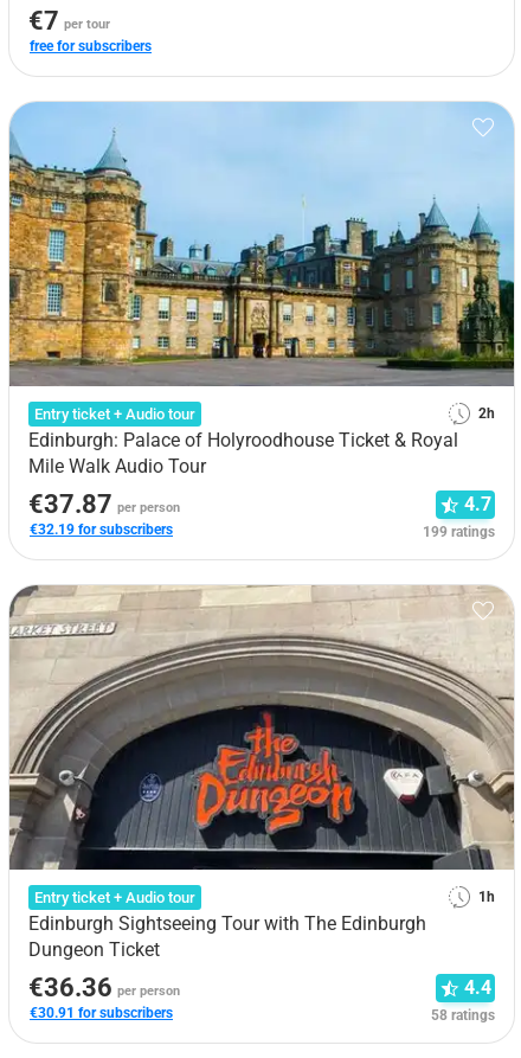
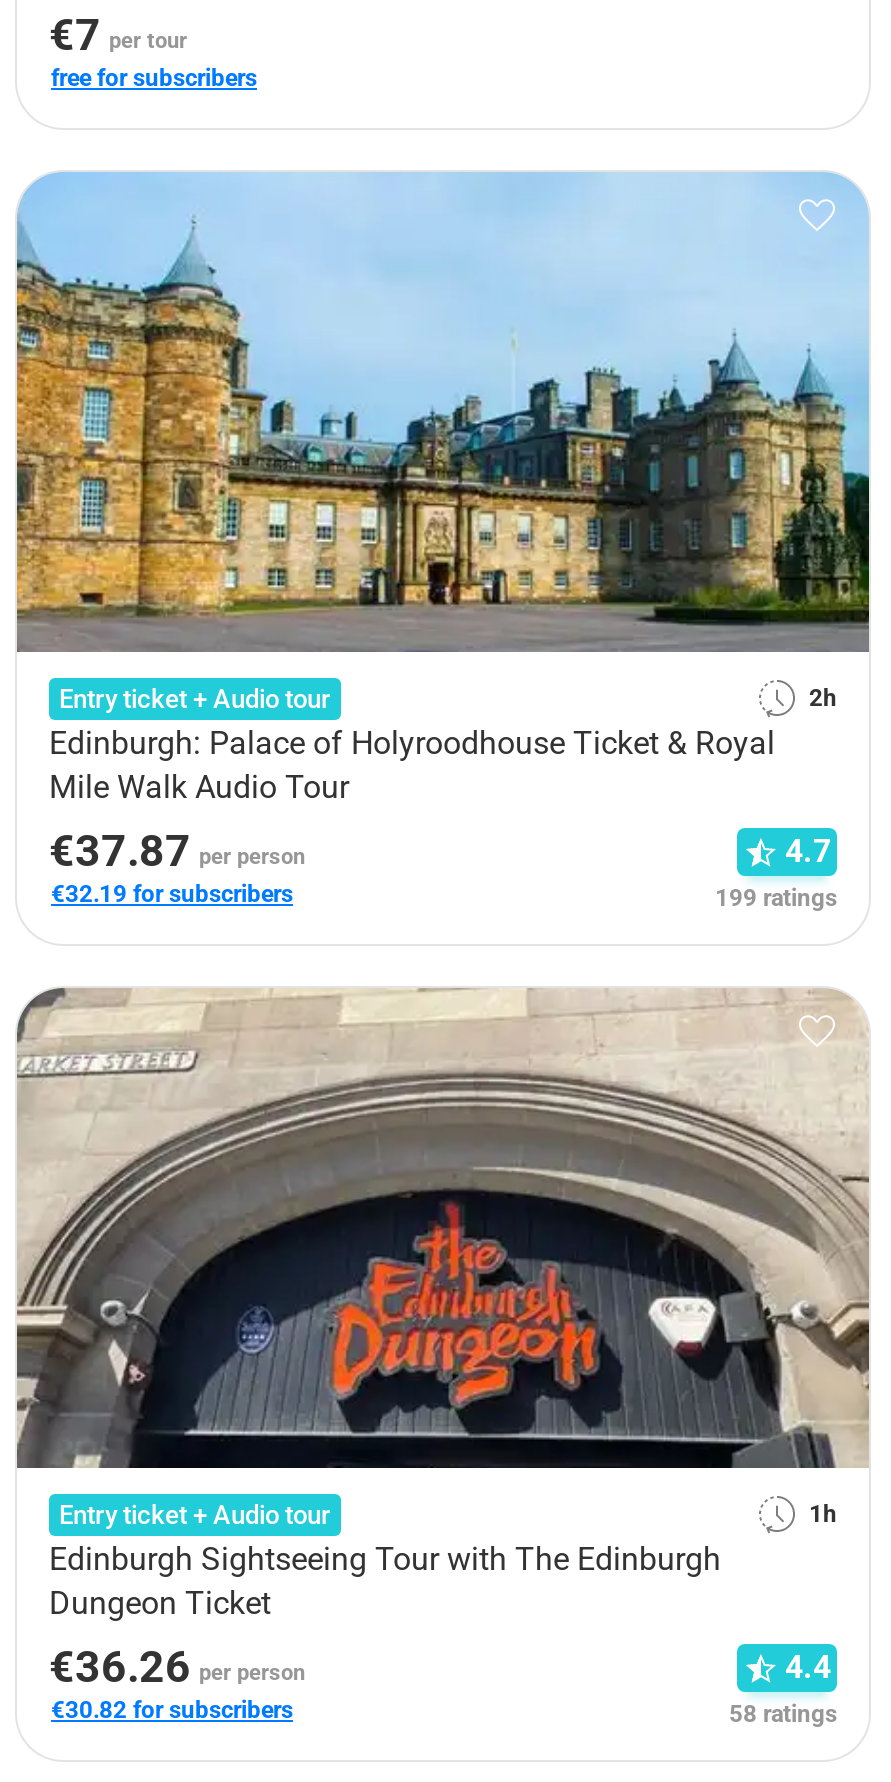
- €36.36 per person
+ €36.26 per person

- €30.91 for subscribers
+ €30.82 for subscribers
